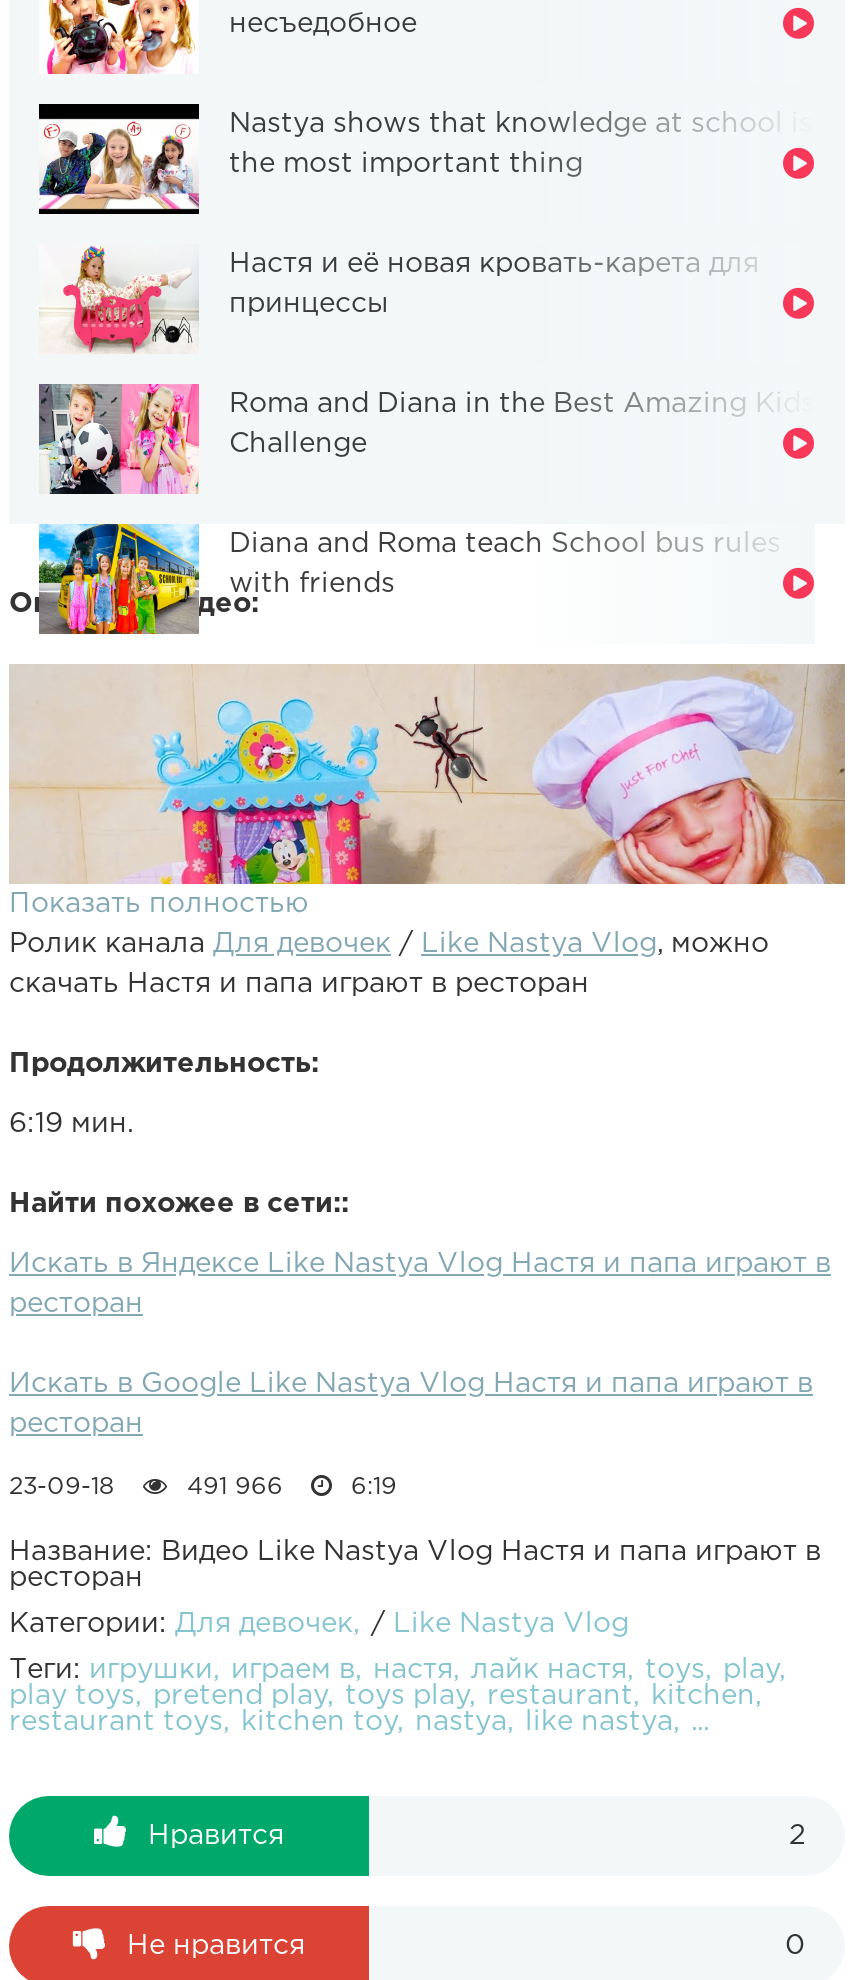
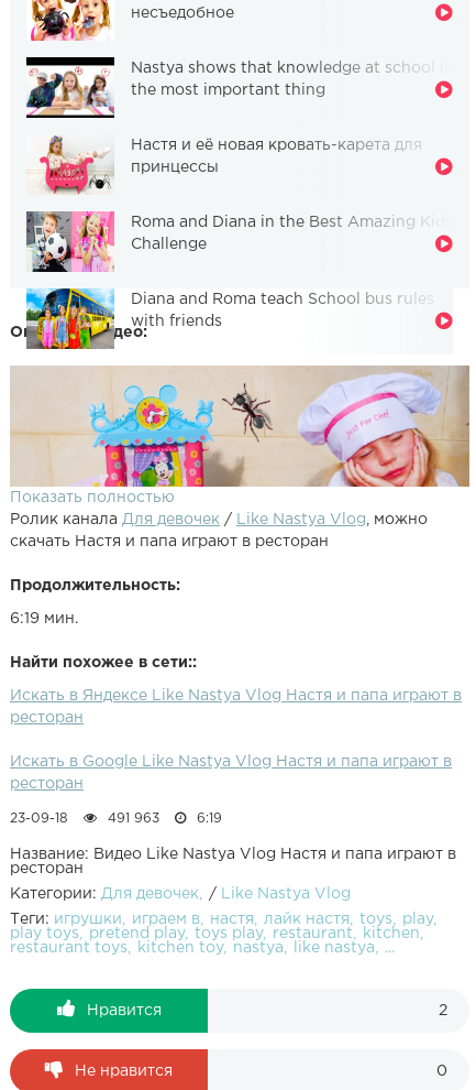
- 491 966
+ 491 963
